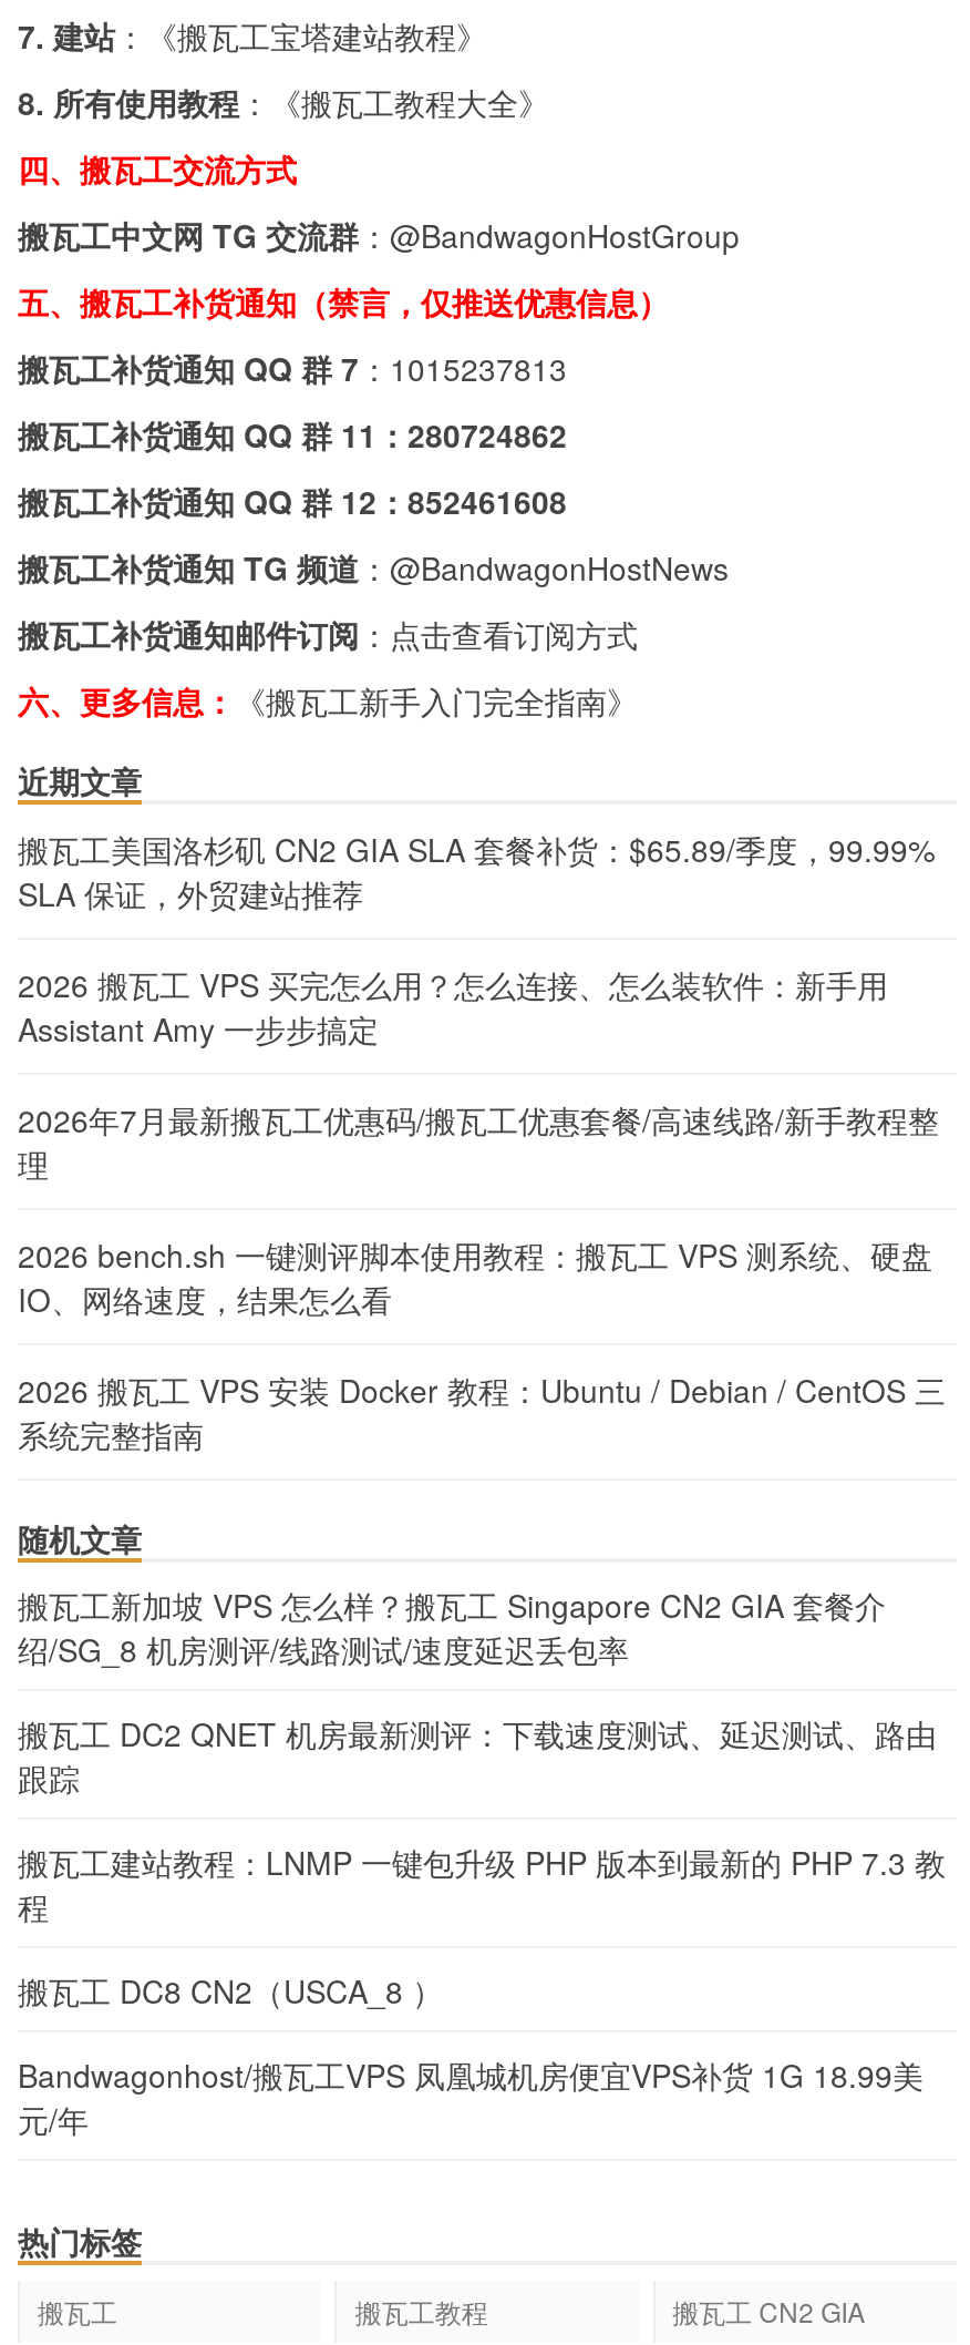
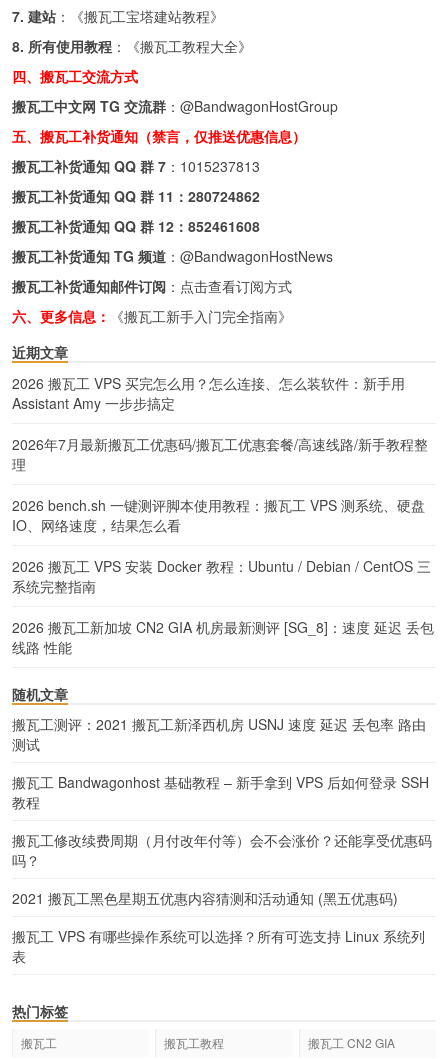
- 搬瓦工美国洛杉矶 CN2 GIA SLA 套餐补货：$65.89/季度，99.99%
- SLA 保证，外贸建站推荐

moved up: 2026 搬瓦工 VPS 买完怎么用？怎么连接、怎么装软件：新手用 | Assistant Amy 一步步搞定 | 2026年7月最新搬瓦工优惠码/搬瓦工优惠套餐/高速线路/新手教程整 | 理 | 2026 bench.sh 一键测评脚本使用教程：搬瓦工 VPS 测系统、硬盘 | IO、网络速度，结果怎么看 | 2026 搬瓦工 VPS 安装 Docker 教程：Ubuntu / Debian / CentOS 三 | 系统完整指南

+ 2026 搬瓦工新加坡 CN2 GIA 机房最新测评 [SG_8]：速度 延迟 丢包
+ 线路 性能

- 搬瓦工新加坡 VPS 怎么样？搬瓦工 Singapore CN2 GIA 套餐介
- 绍/SG_8 机房测评/线路测试/速度延迟丢包率
+ 搬瓦工测评：2021 搬瓦工新泽西机房 USNJ 速度 延迟 丢包率 路由
+ 测试

- 搬瓦工 DC2 QNET 机房最新测评：下载速度测试、延迟测试、路由
- 跟踪
+ 搬瓦工 Bandwagonhost 基础教程 – 新手拿到 VPS 后如何登录 SSH
+ 教程

- 搬瓦工建站教程：LNMP 一键包升级 PHP 版本到最新的 PHP 7.3 教
- 程
+ 搬瓦工修改续费周期（月付改年付等）会不会涨价？还能享受优惠码
+ 吗？

- 搬瓦工 DC8 CN2（USCA_8 ）
+ 2021 搬瓦工黑色星期五优惠内容猜测和活动通知 (黑五优惠码)

- Bandwagonhost/搬瓦工VPS 凤凰城机房便宜VPS补货 1G 18.99美
- 元/年
+ 搬瓦工 VPS 有哪些操作系统可以选择？所有可选支持 Linux 系统列
+ 表
